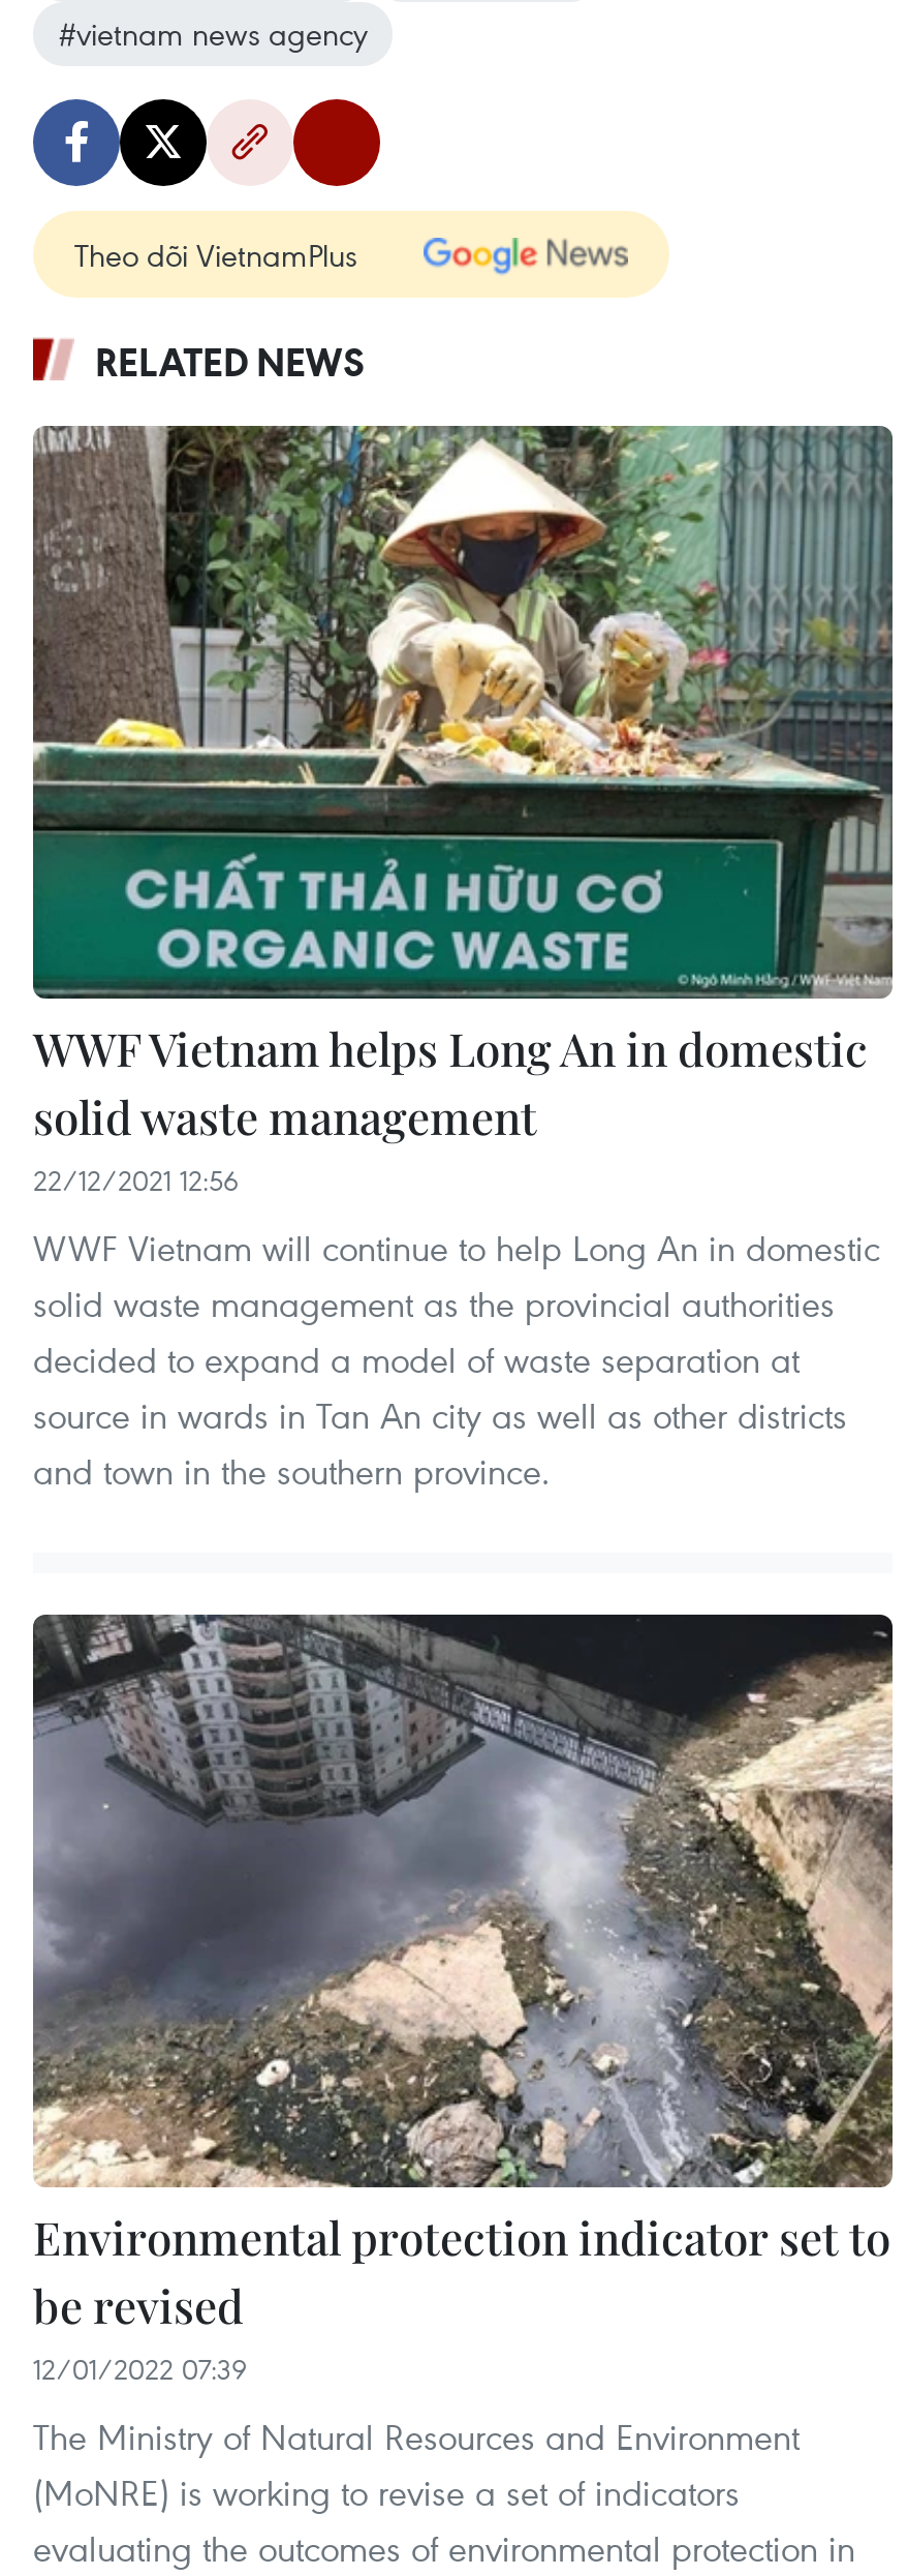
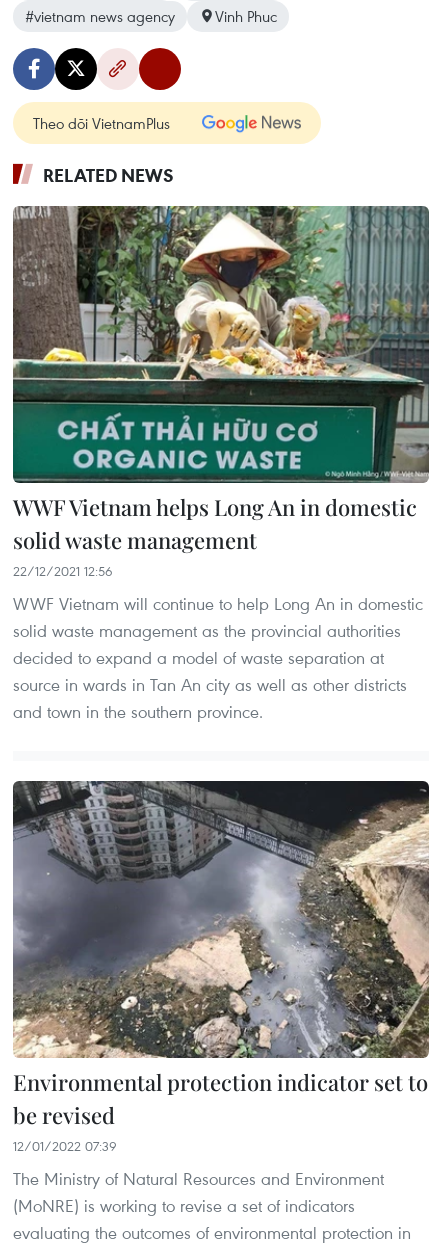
+ Vinh Phuc
